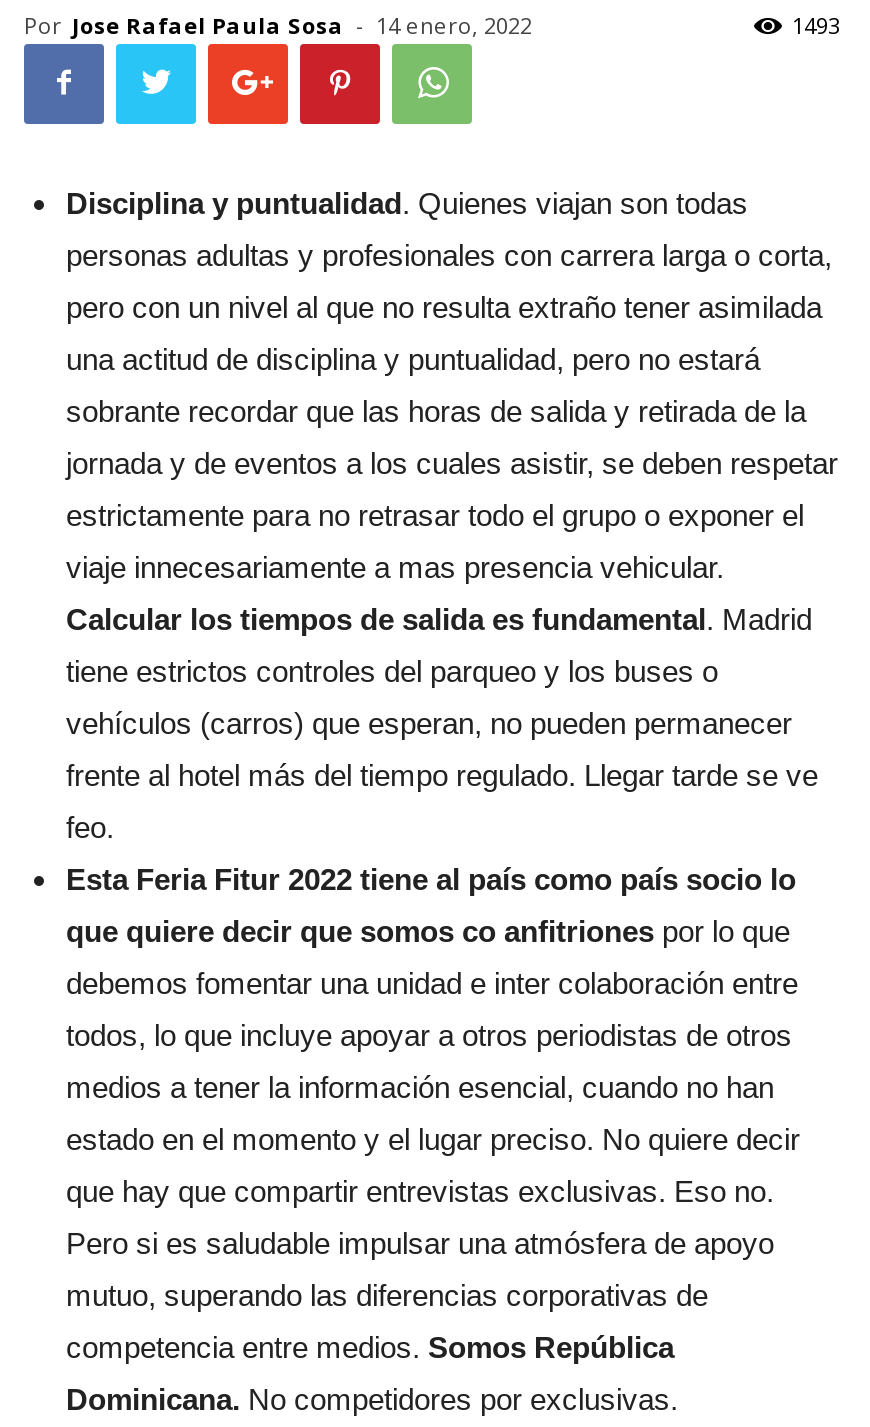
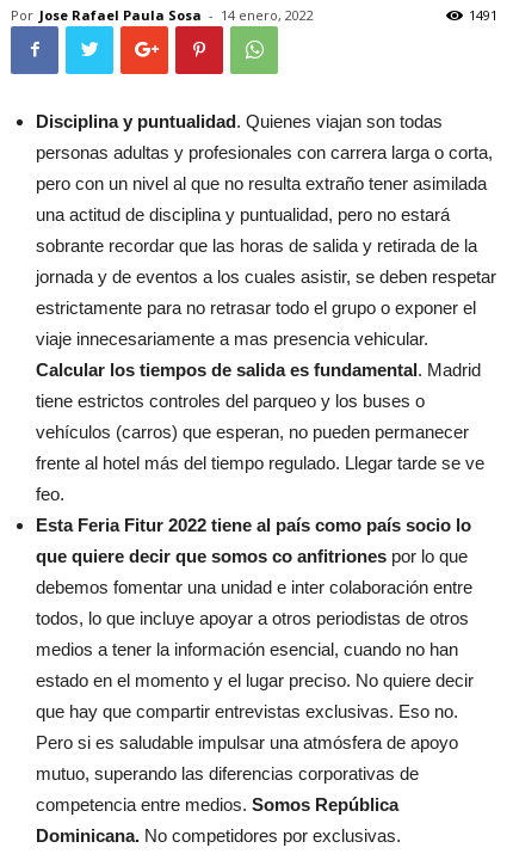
- 1493
+ 1491
